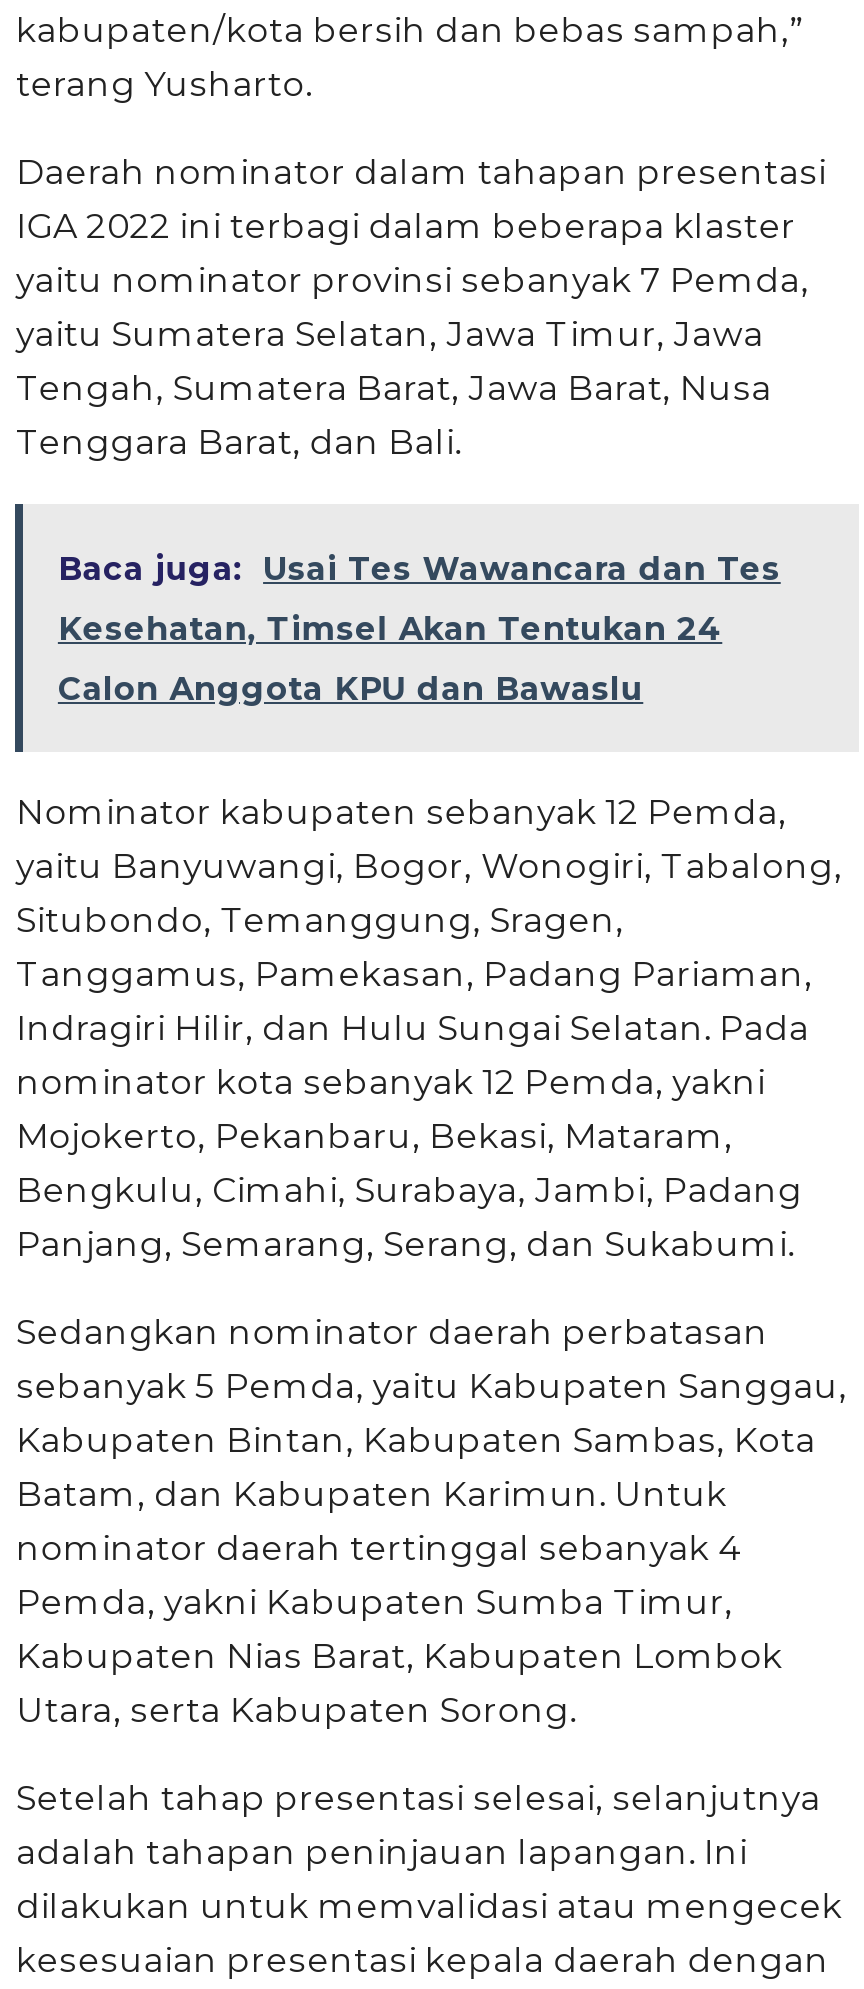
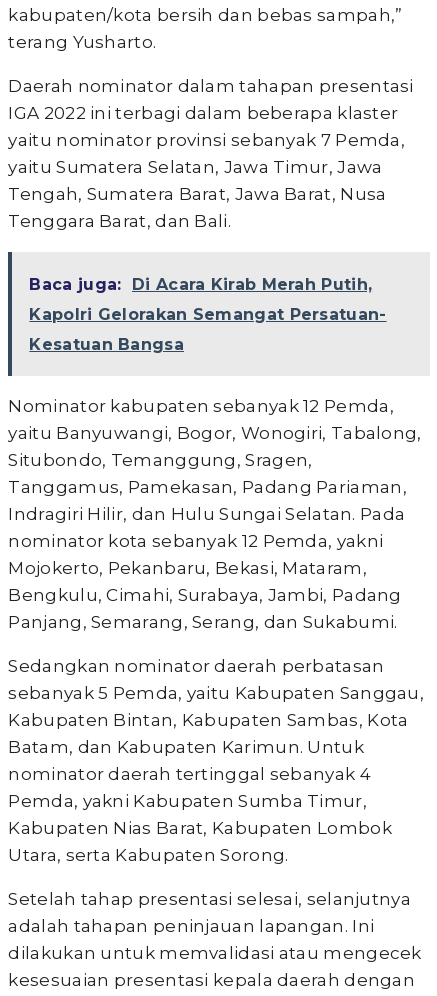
- Baca juga: Usai Tes Wawancara dan Tes
+ Baca juga: Di Acara Kirab Merah Putih,

- Kesehatan, Timsel Akan Tentukan 24
+ Kapolri Gelorakan Semangat Persatuan-

- Calon Anggota KPU dan Bawaslu
+ Kesatuan Bangsa
